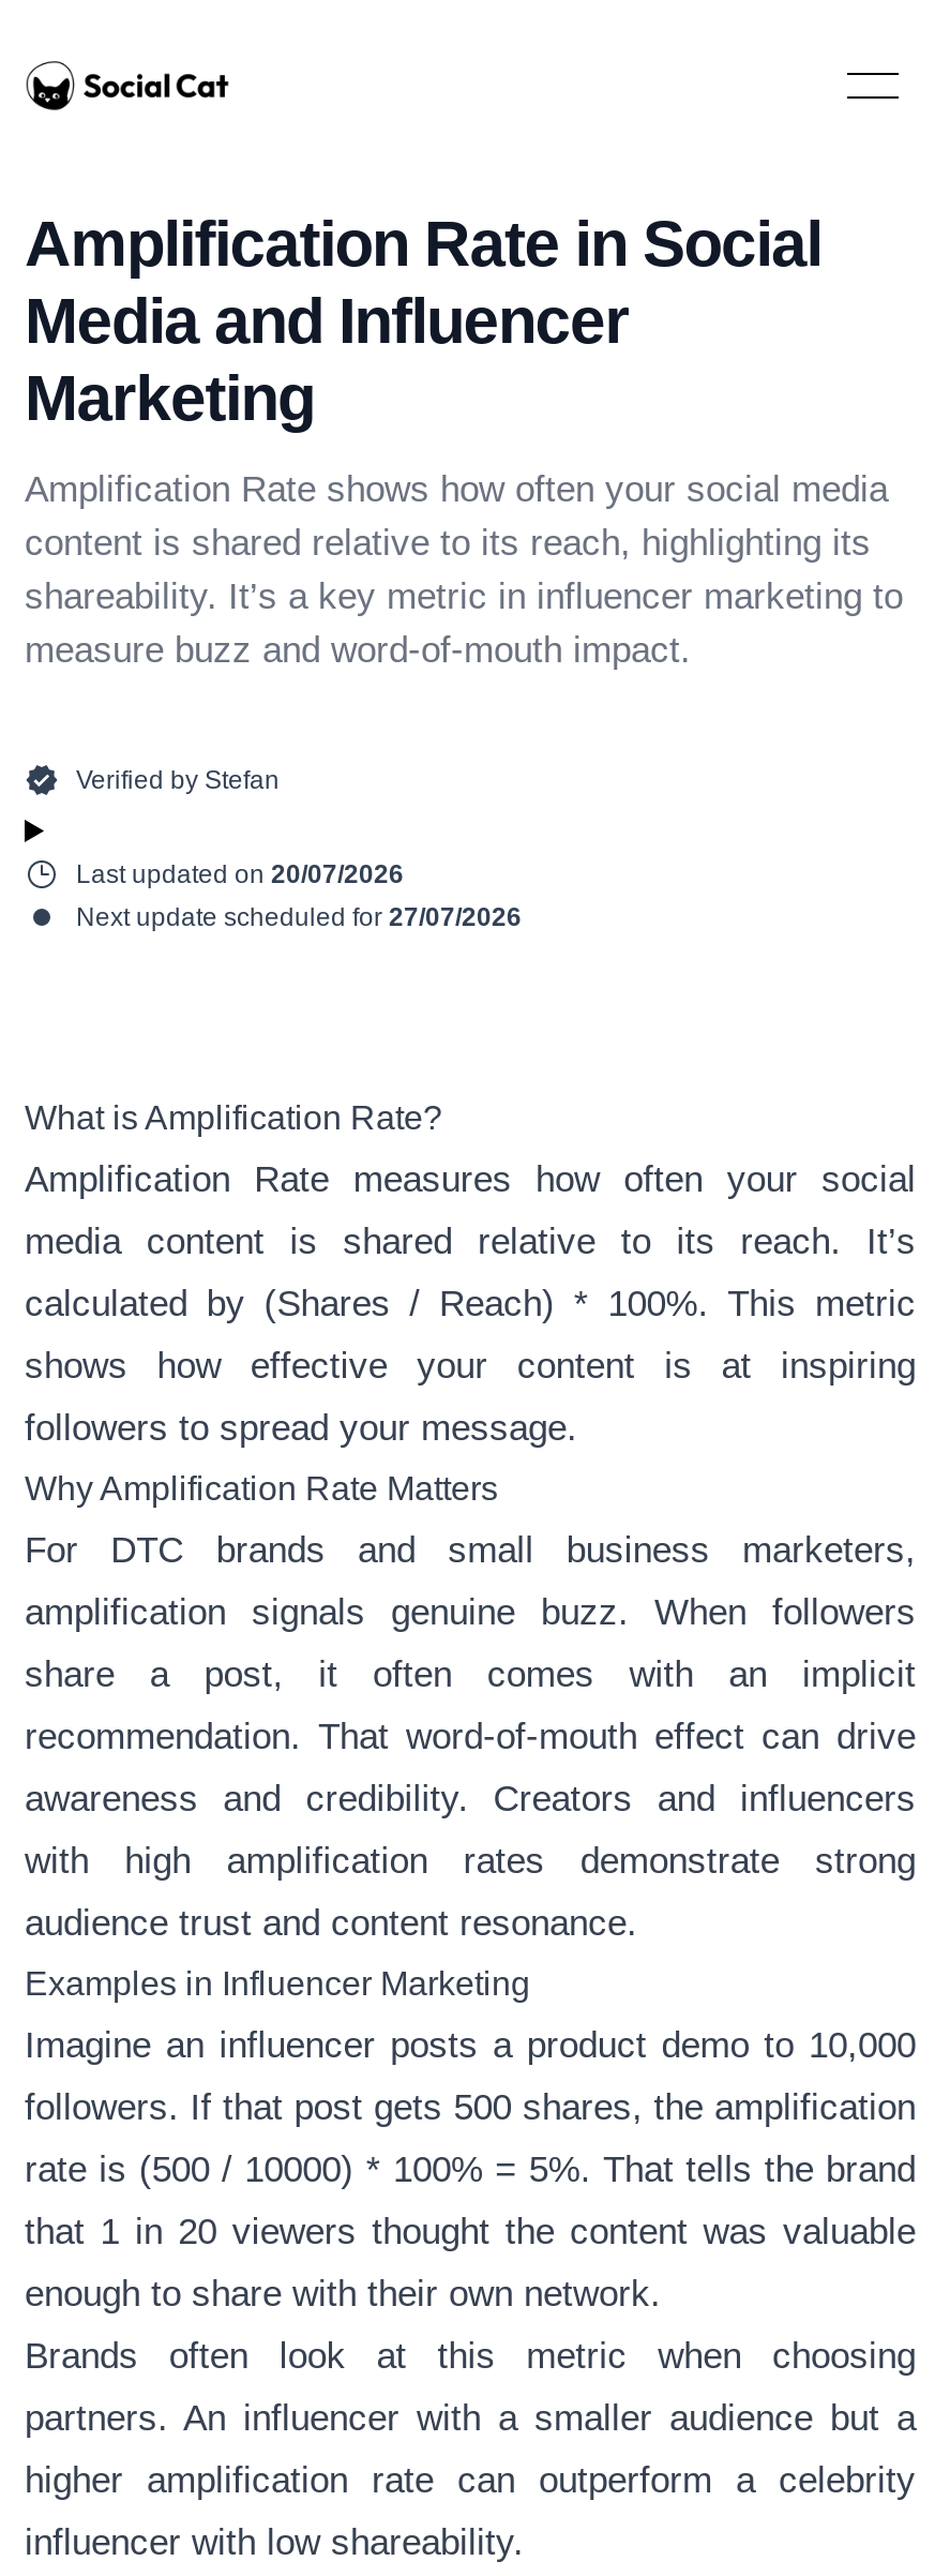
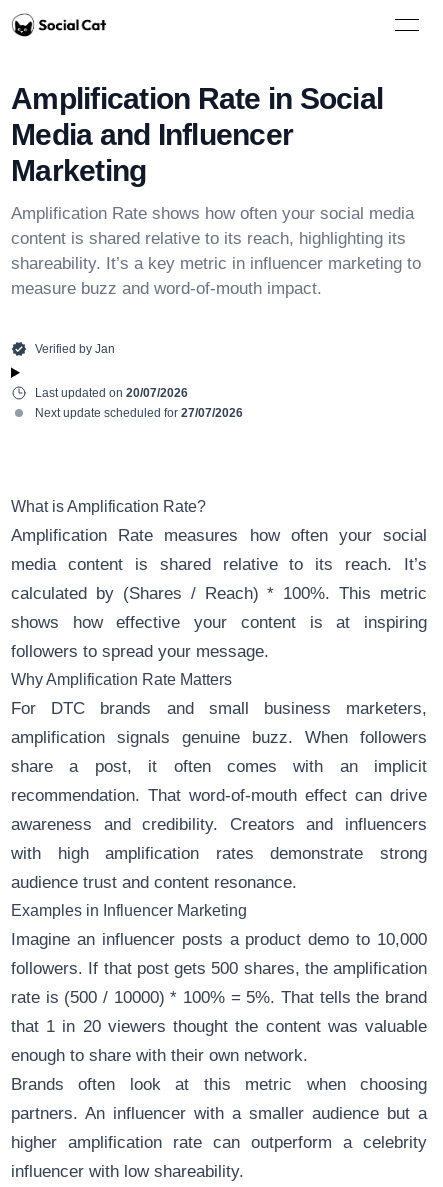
- Verified by Stefan
+ Verified by Jan
